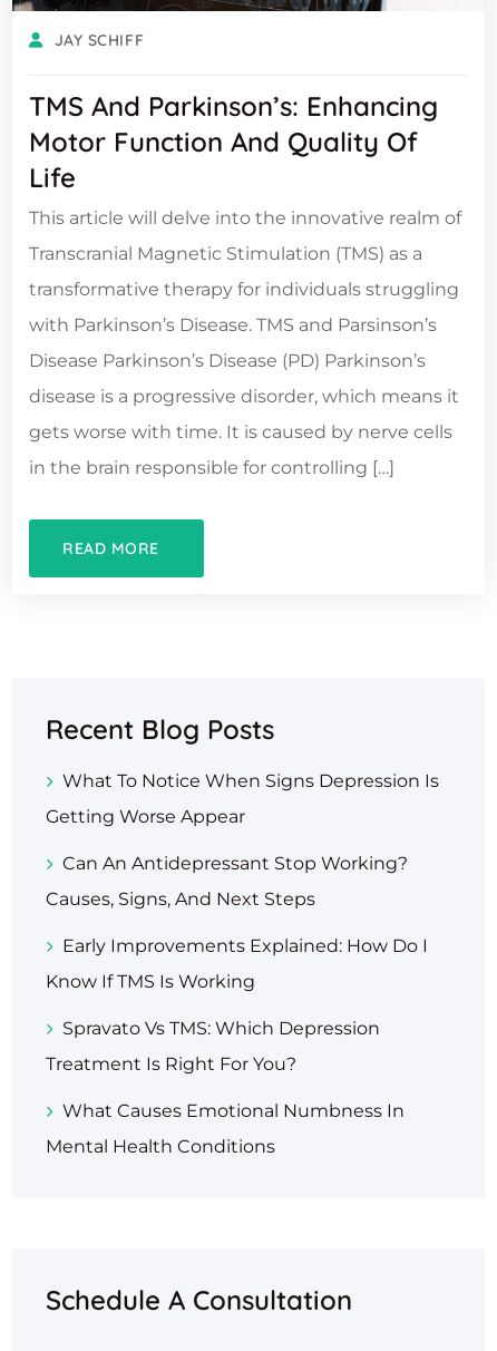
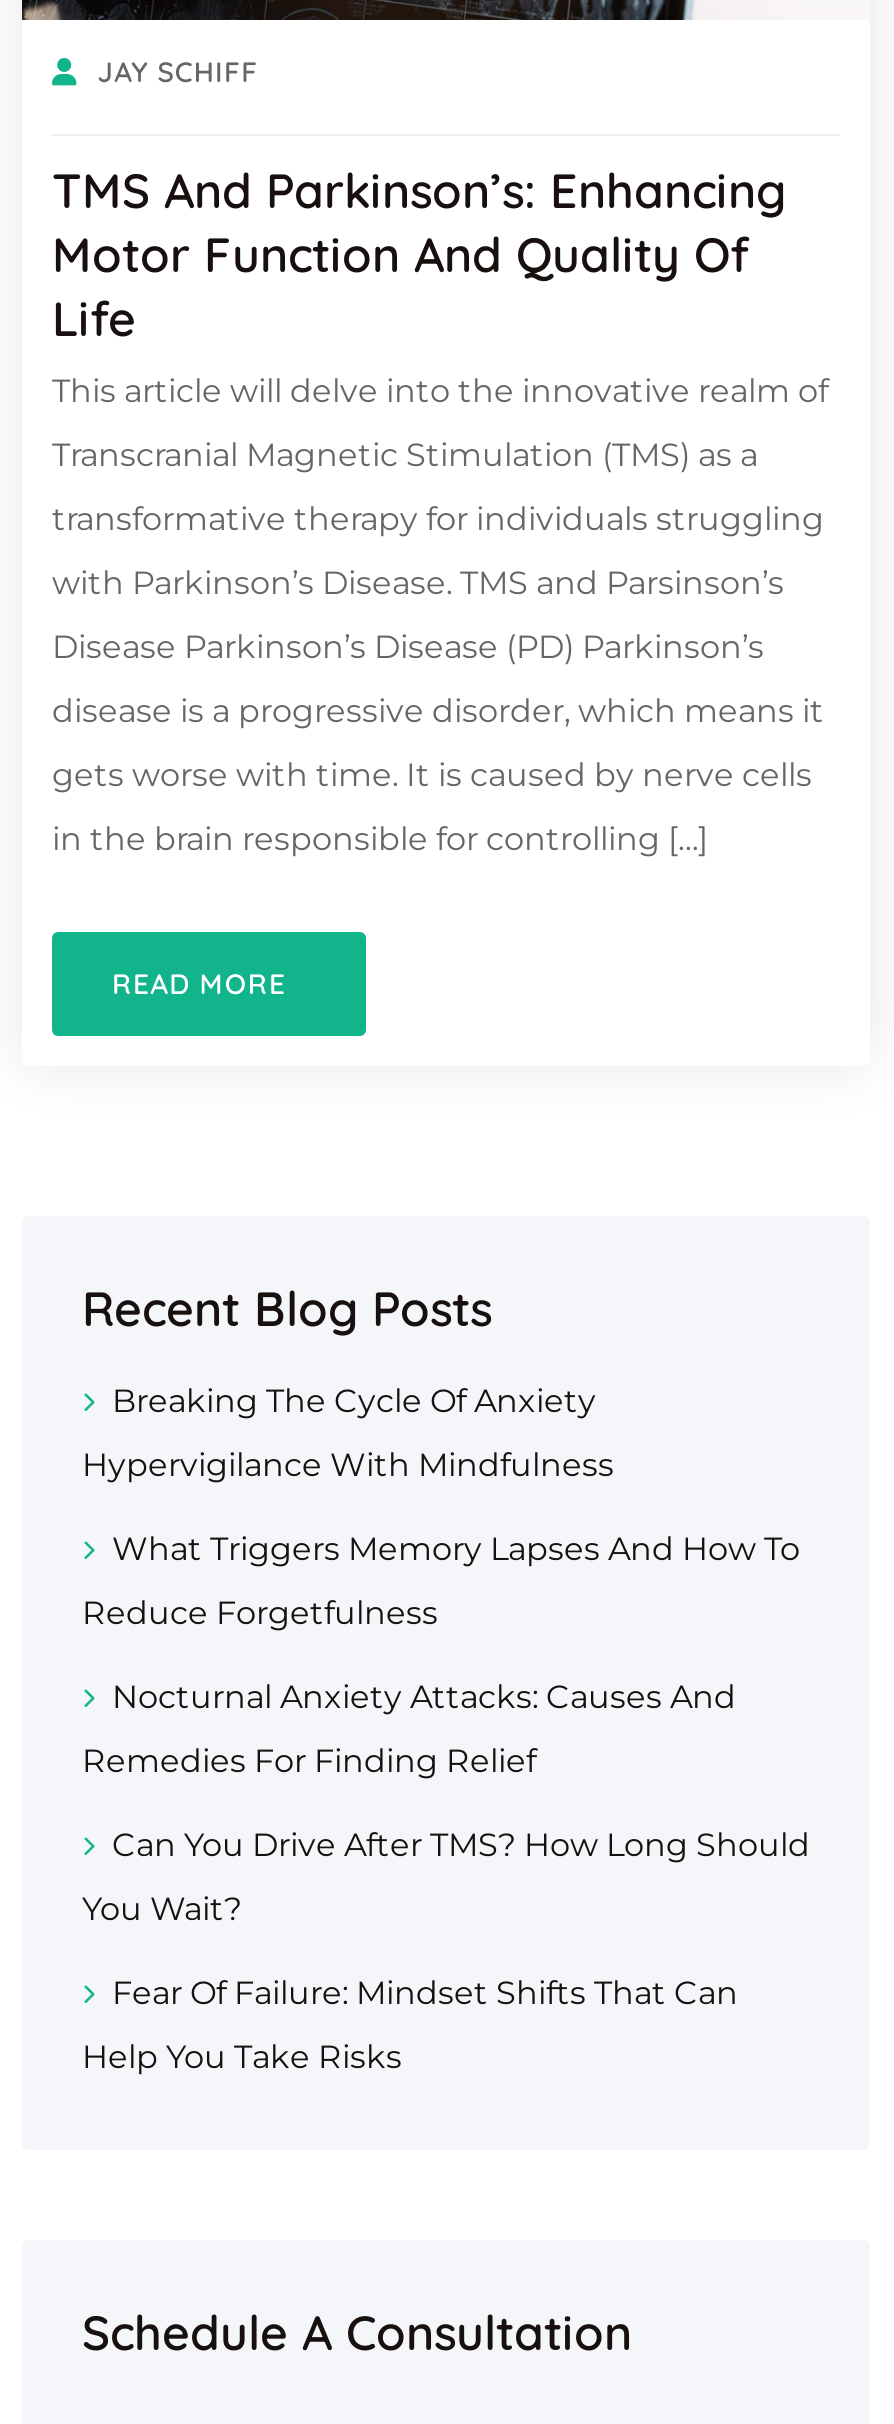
- What To Notice When Signs Depression Is
+ Breaking The Cycle Of Anxiety

- Getting Worse Appear
+ Hypervigilance With Mindfulness

- Can An Antidepressant Stop Working?
+ What Triggers Memory Lapses And How To

- Causes, Signs, And Next Steps
+ Reduce Forgetfulness

- Early Improvements Explained: How Do I
+ Nocturnal Anxiety Attacks: Causes And

- Know If TMS Is Working
+ Remedies For Finding Relief

- Spravato Vs TMS: Which Depression
+ Can You Drive After TMS? How Long Should

- Treatment Is Right For You?
+ You Wait?

- What Causes Emotional Numbness In
+ Fear Of Failure: Mindset Shifts That Can

- Mental Health Conditions
+ Help You Take Risks
